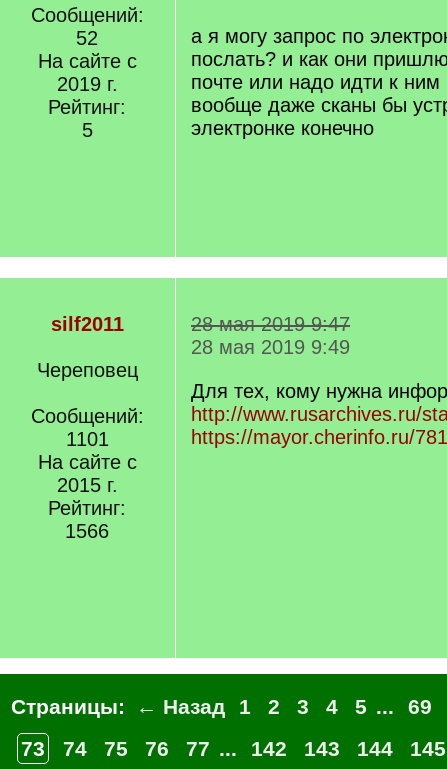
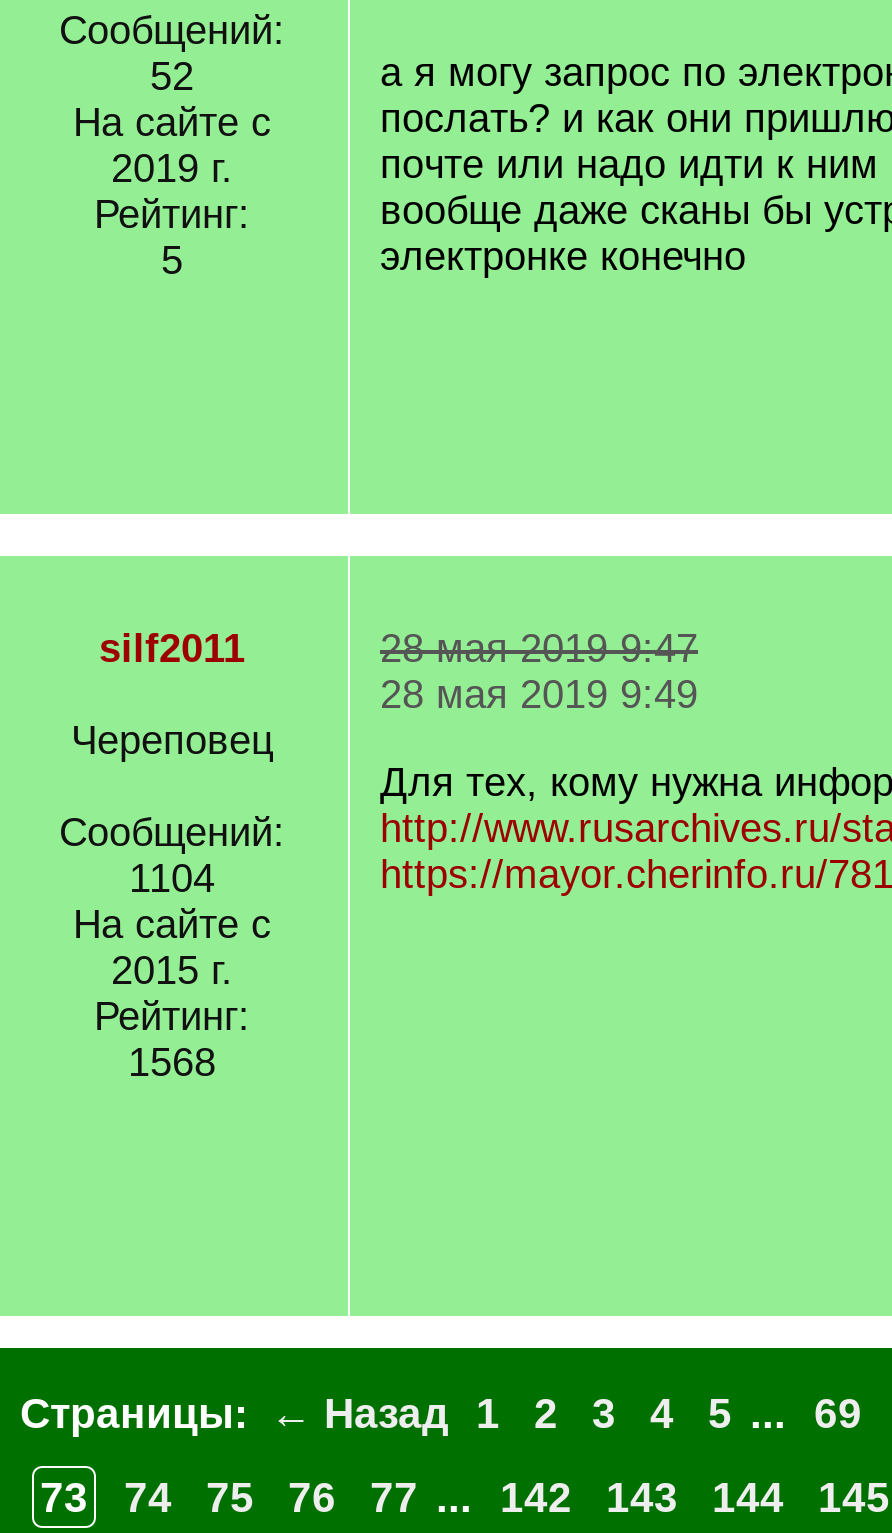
- 1101
+ 1104

- 1566
+ 1568
